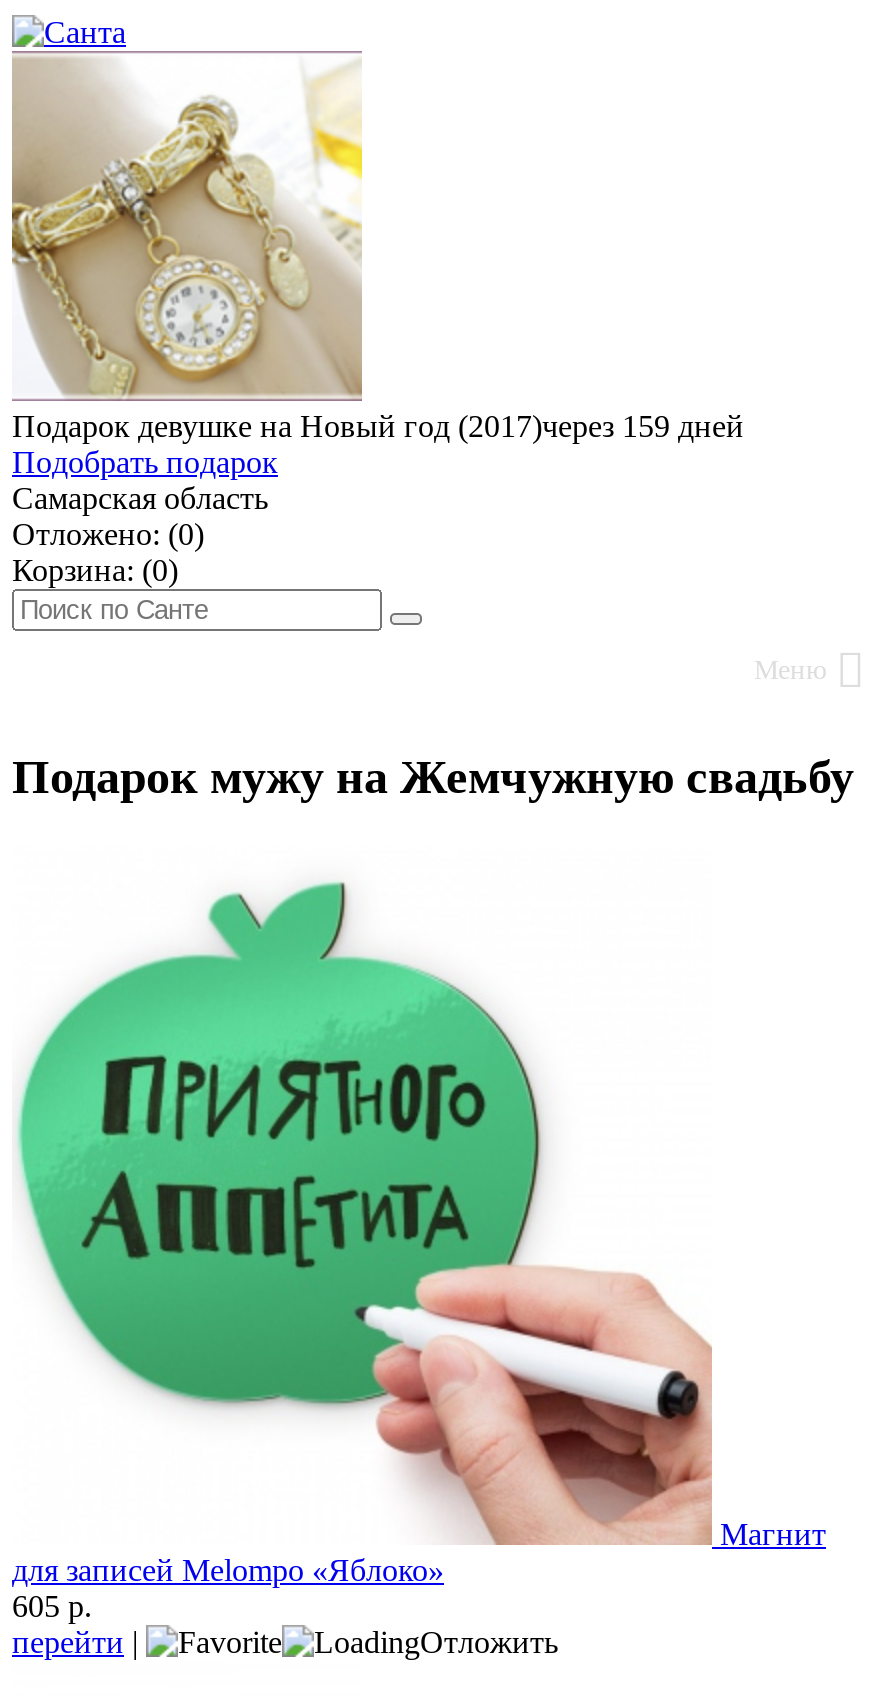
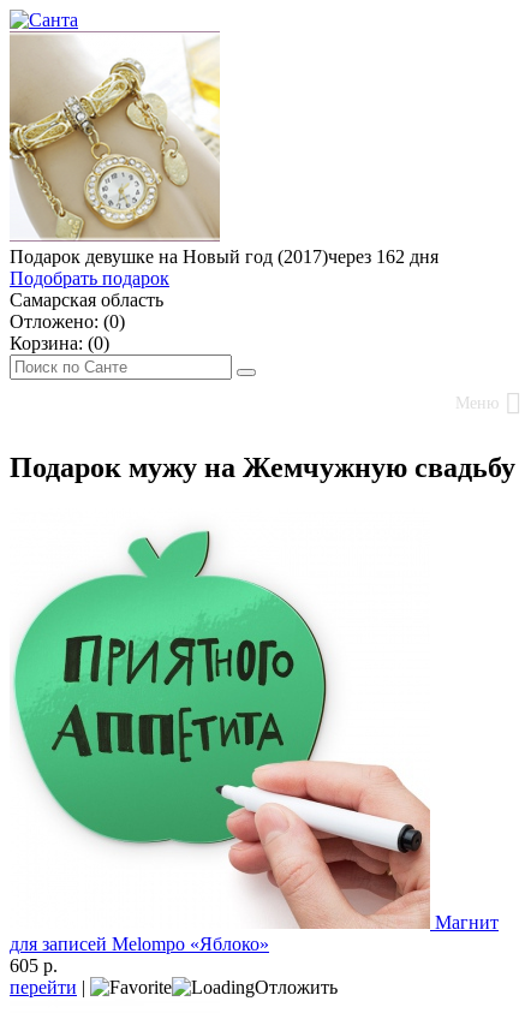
- Подарок девушке на Новый год (2017)через 159 дней
+ Подарок девушке на Новый год (2017)через 162 дня
